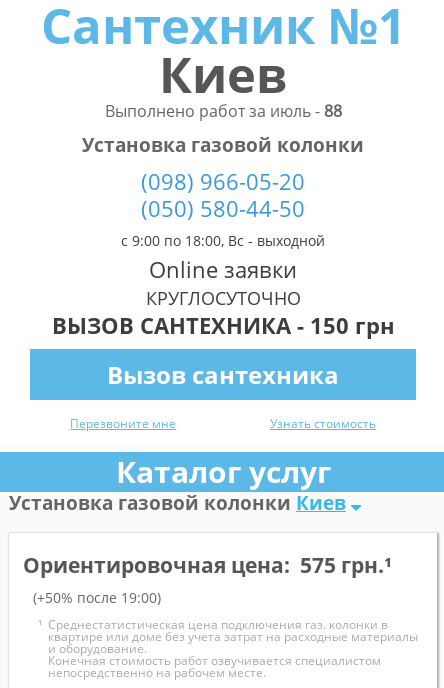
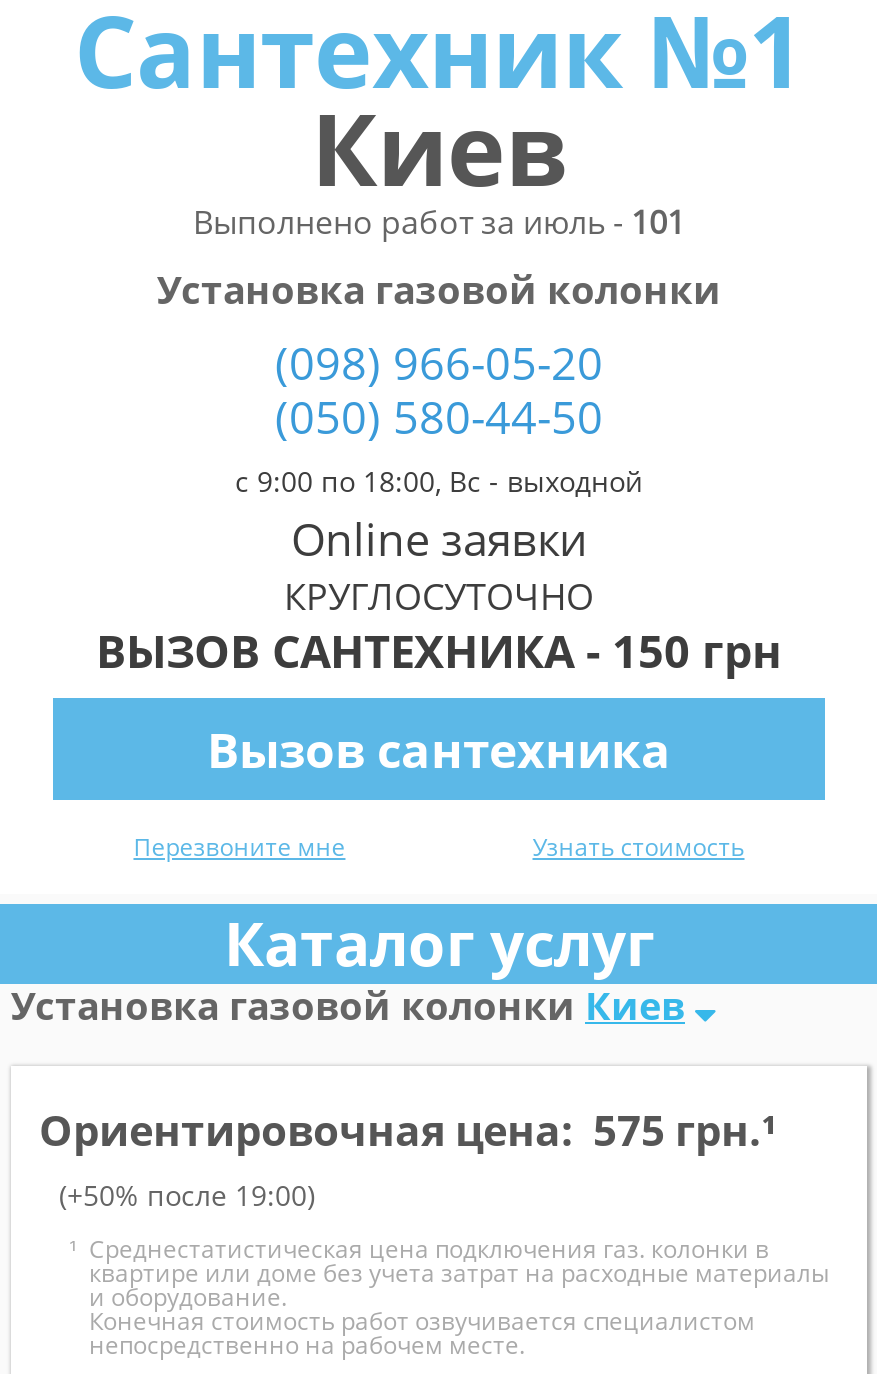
- Выполнено работ за июль - 88
+ Выполнено работ за июль - 101
